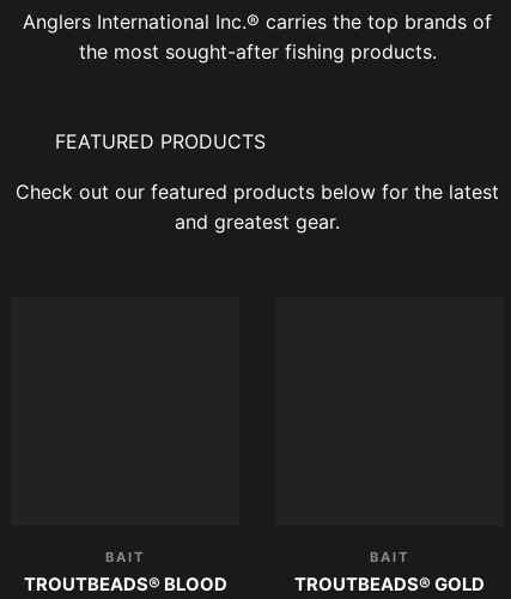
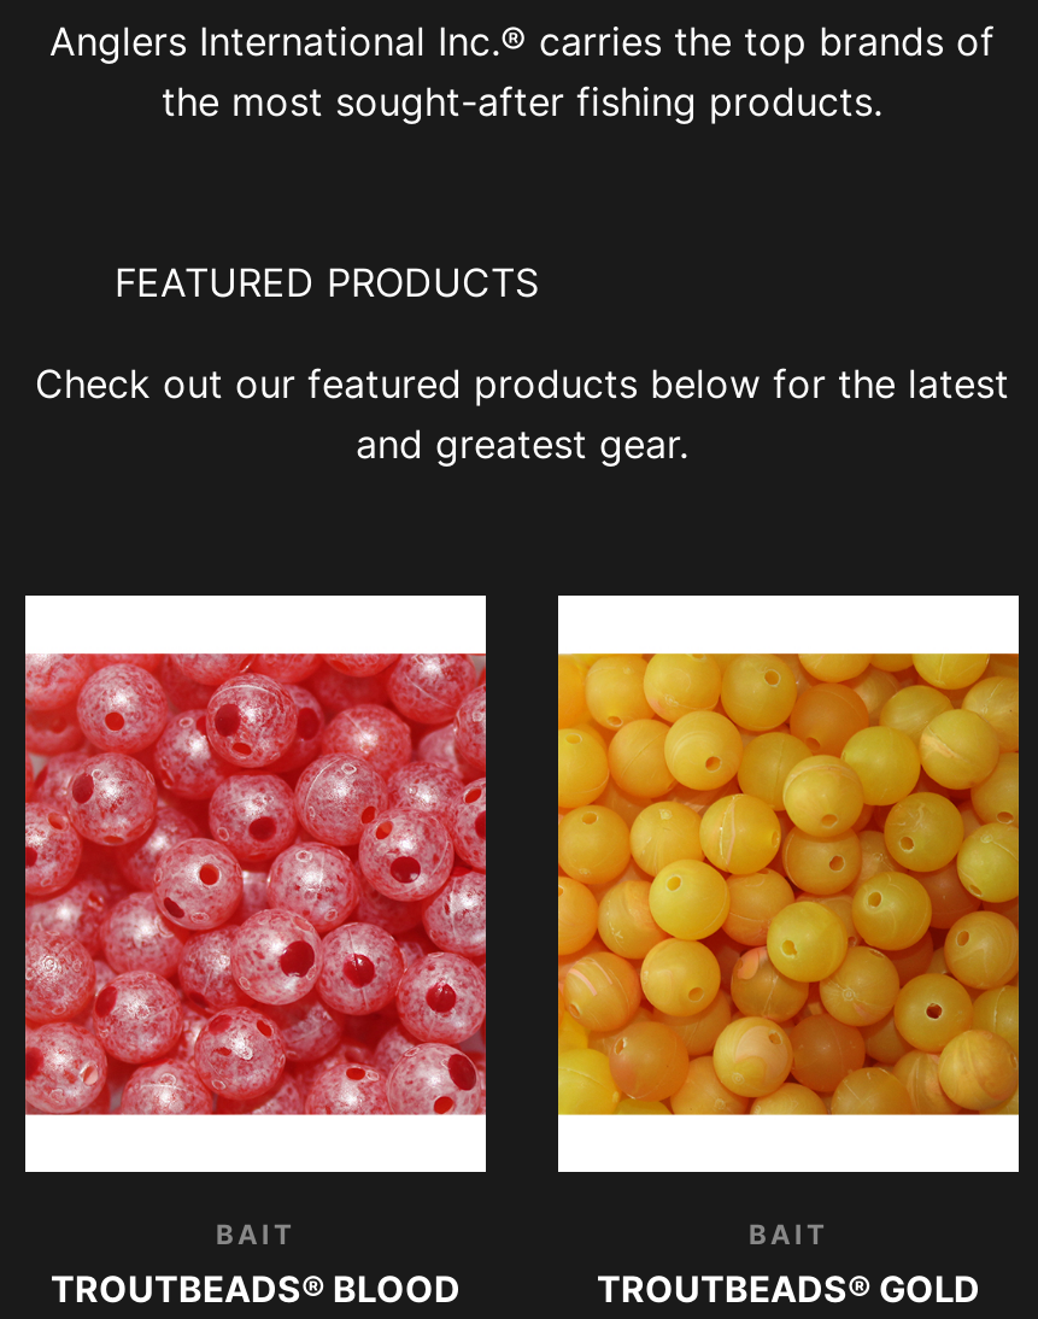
+ [image]

+ [image]
